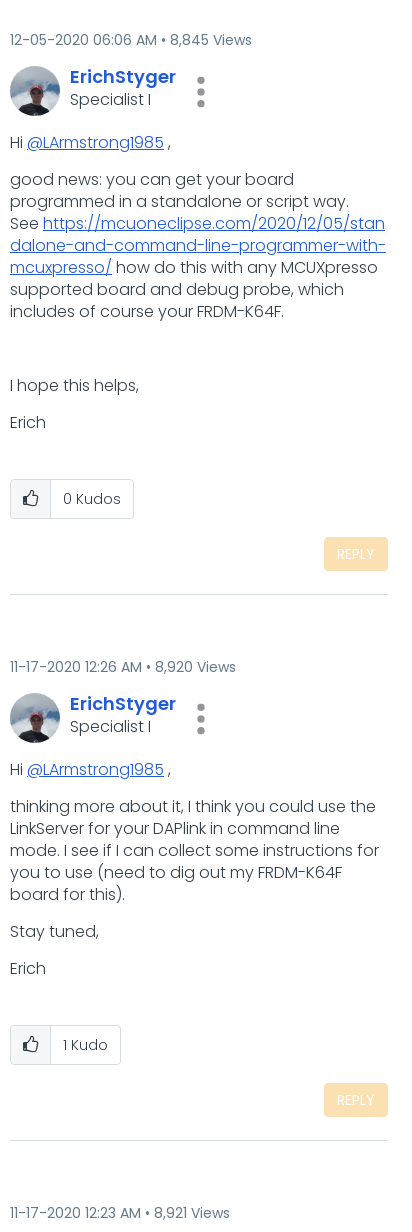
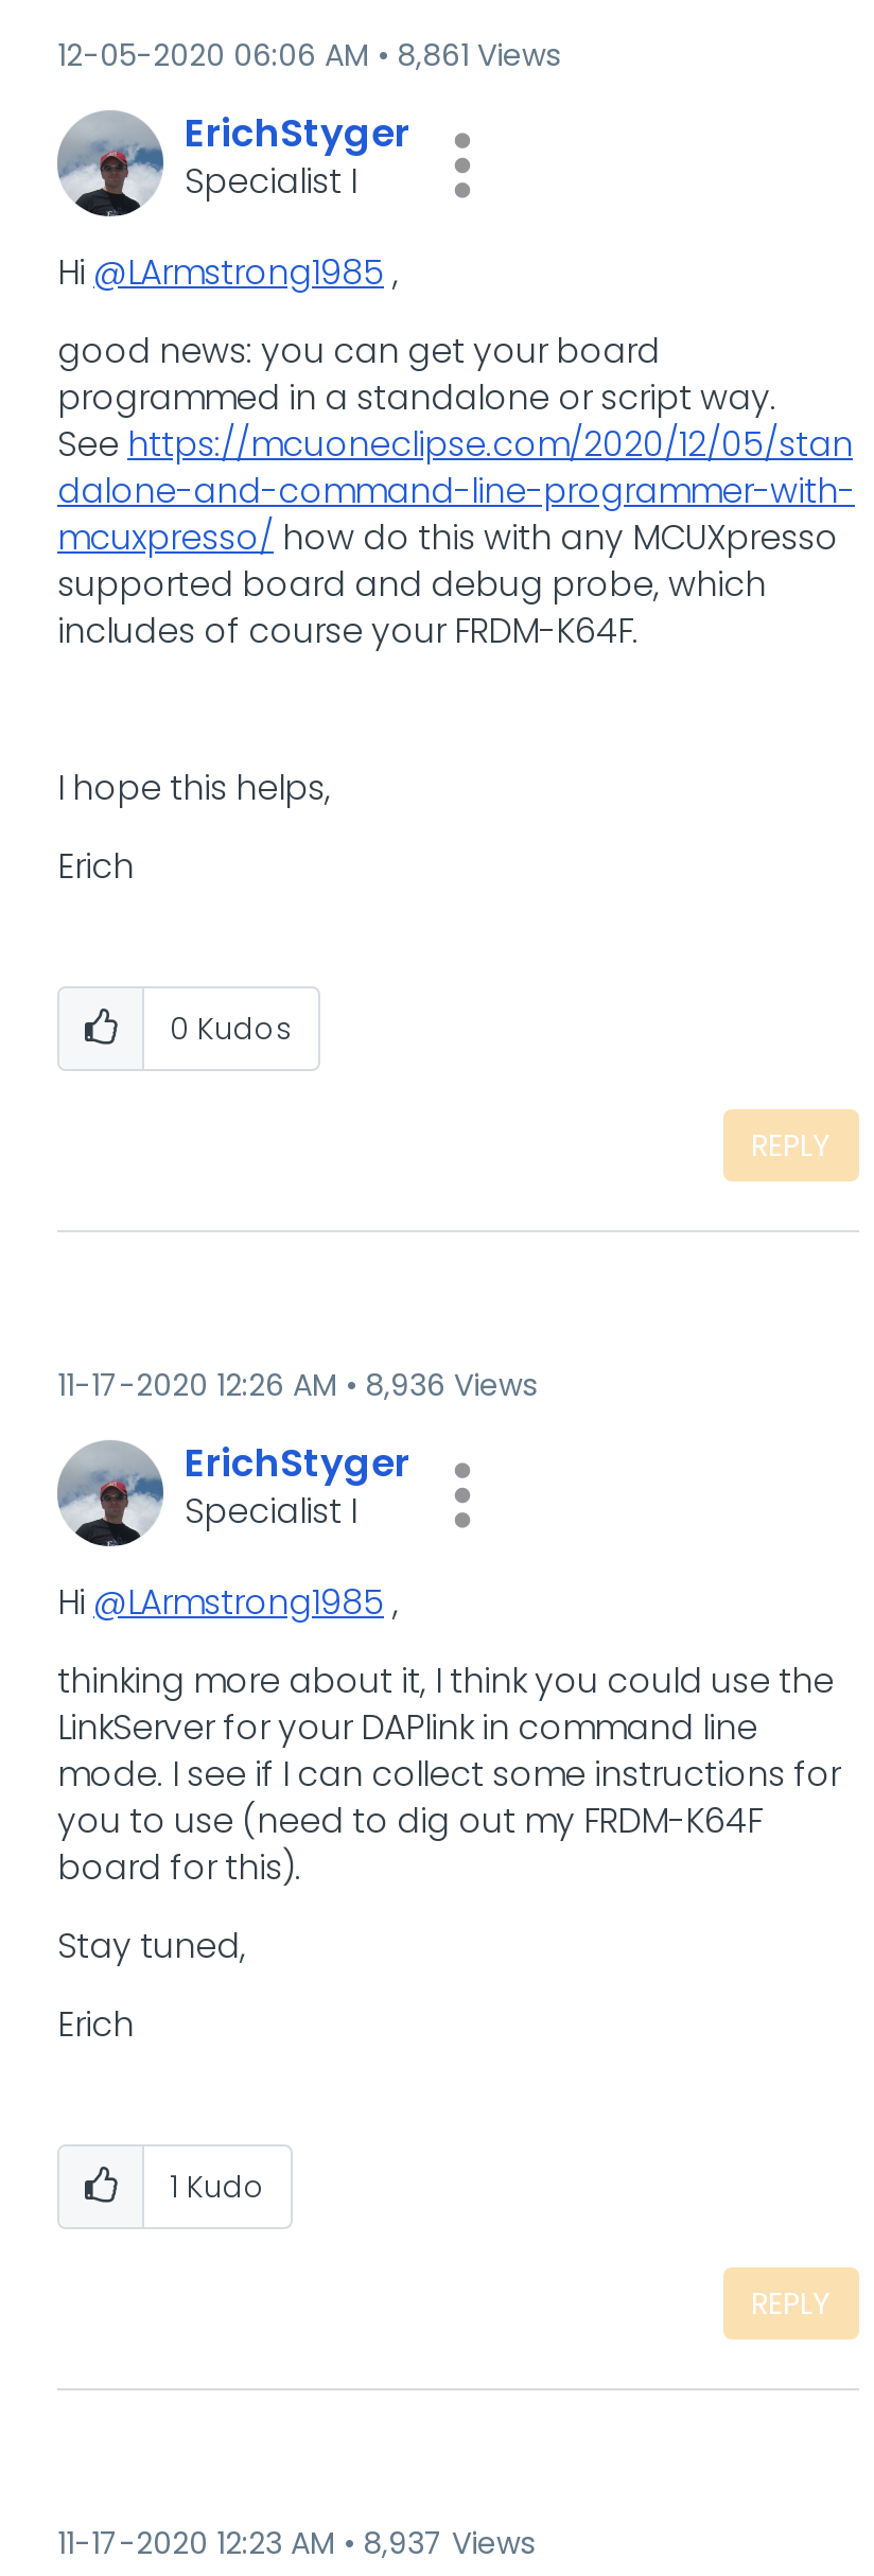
- 12-05-2020 06:06 AM 8,845 Views
+ 12-05-2020 06:06 AM 8,861 Views

- 11-17-2020 12:26 AM 8,920 Views
+ 11-17-2020 12:26 AM 8,936 Views

- 11-17-2020 12:23 AM 8,921 Views
+ 11-17-2020 12:23 AM 8,937 Views
